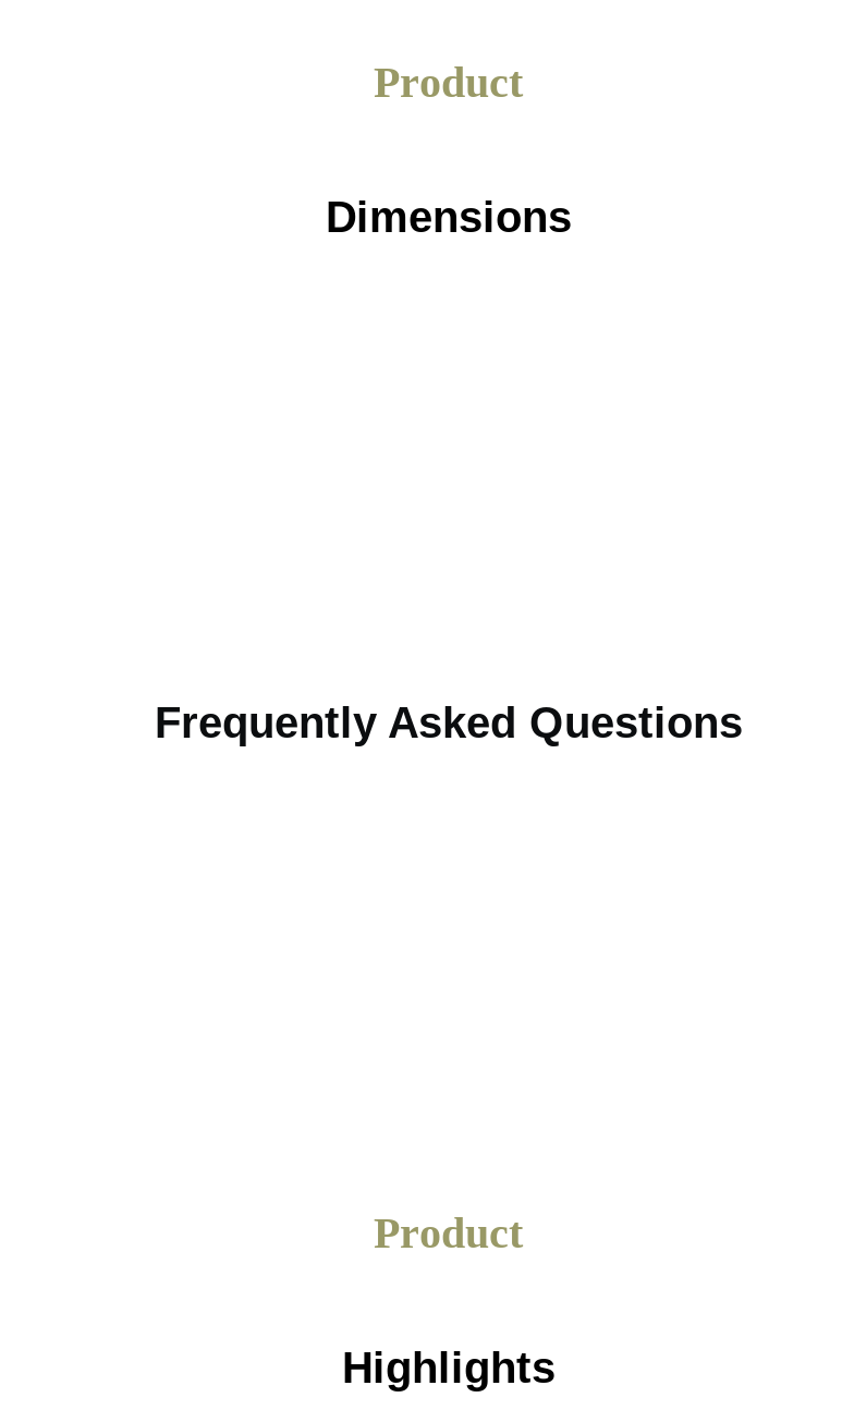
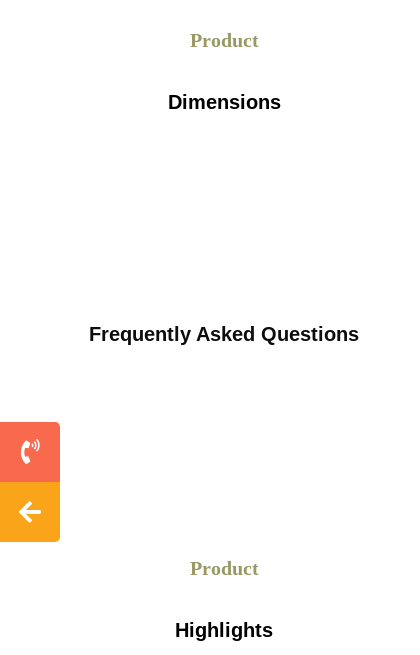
+ [image]
